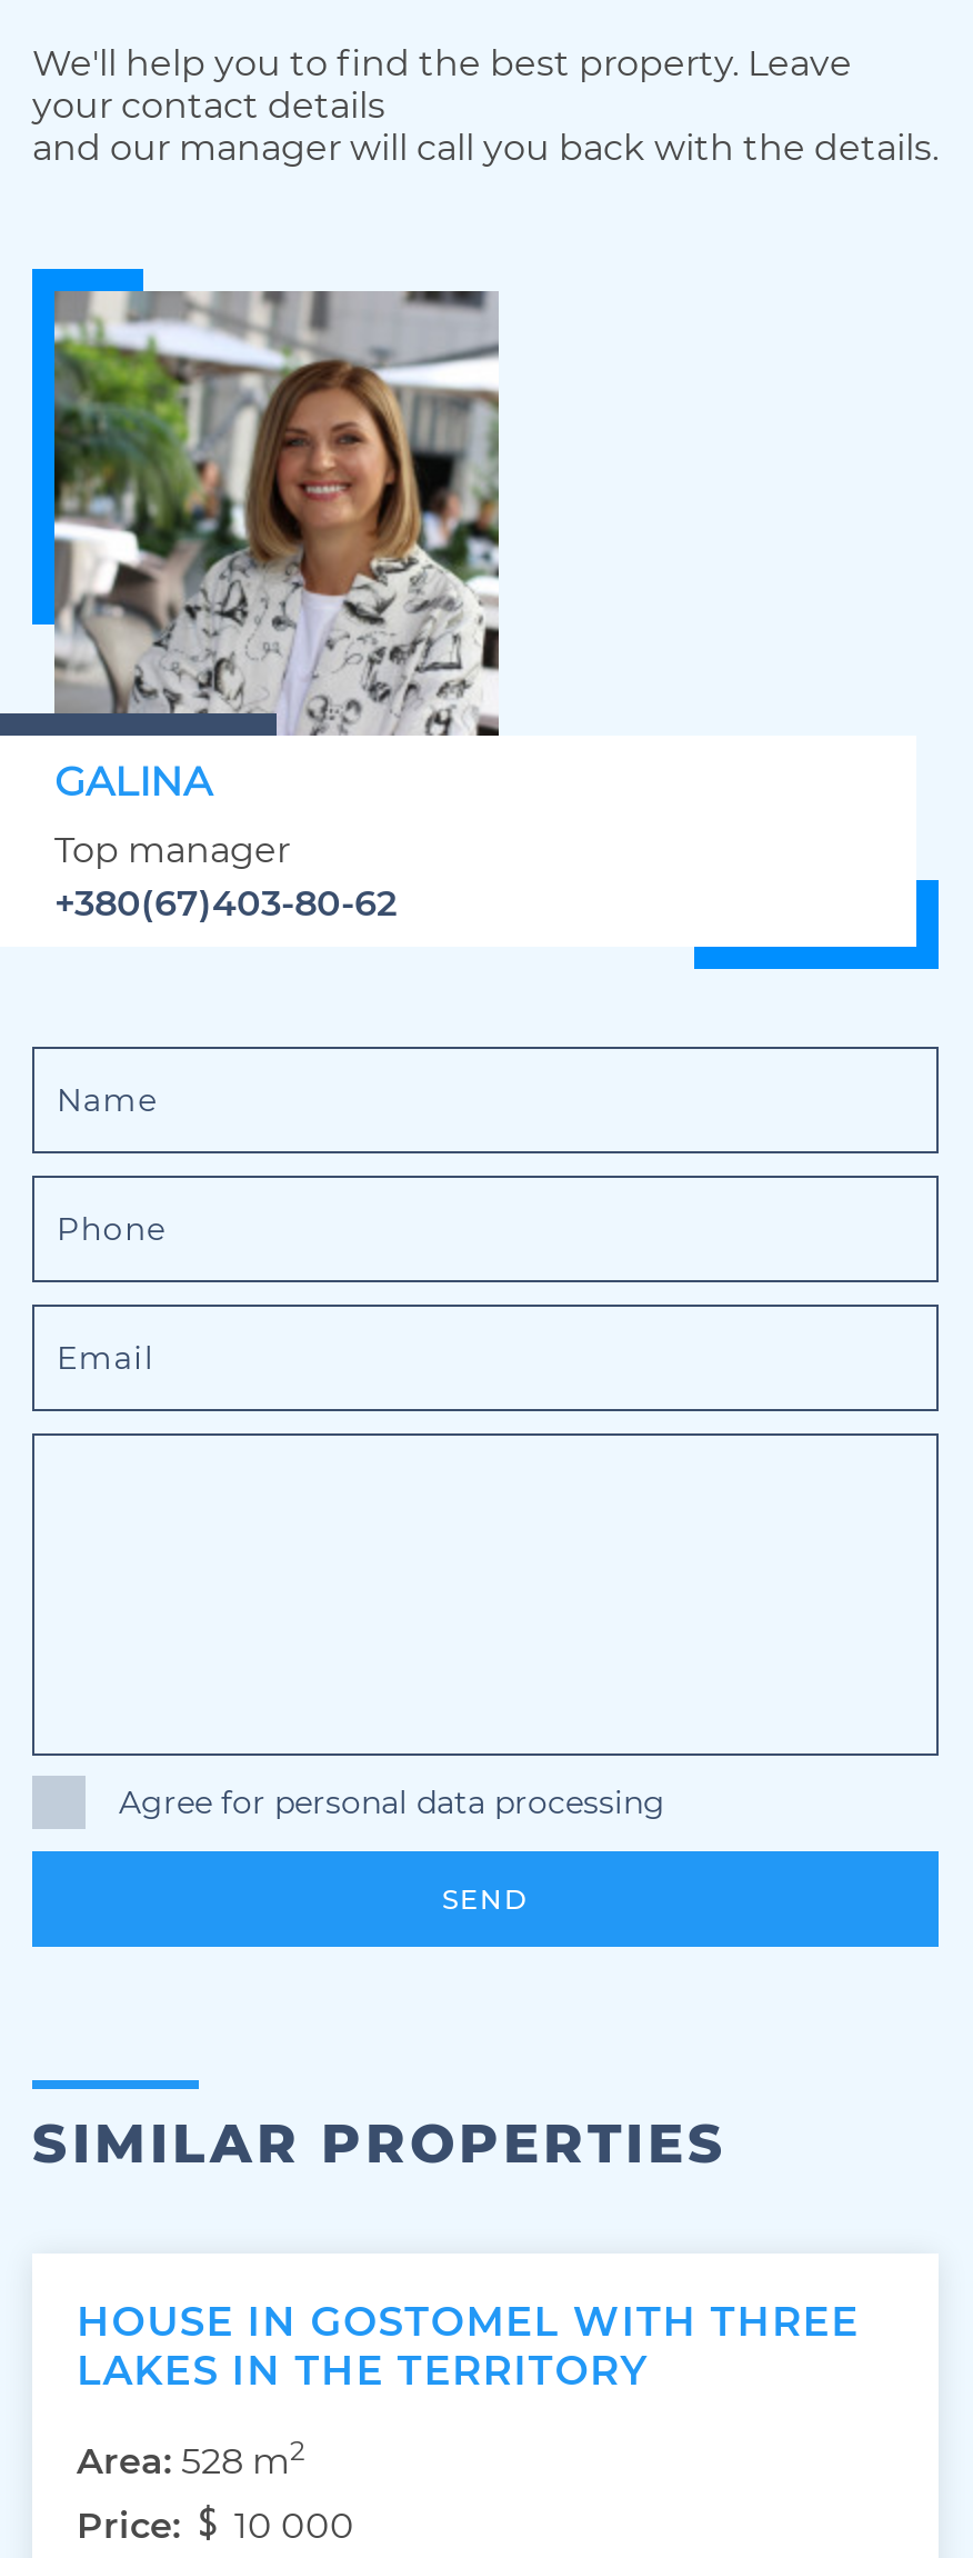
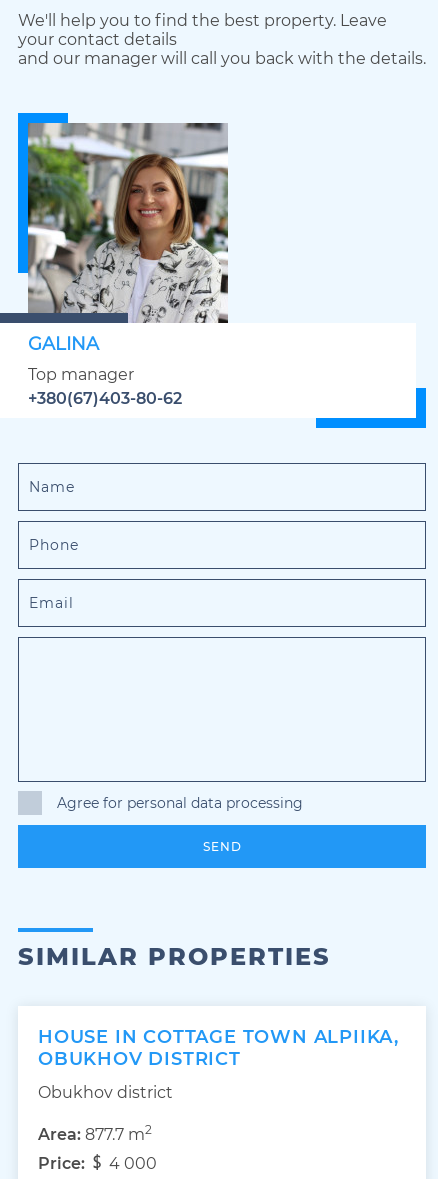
- HOUSE IN GOSTOMEL WITH THREE
- LAKES IN THE TERRITORY
- Area: 528 m2
+ HOUSE IN COTTAGE TOWN ALPIIKA,
+ OBUKHOV DISTRICT
+ Obukhov district
+ Area: 877.7 m2

- Price: 10 000
+ Price: 4 000
